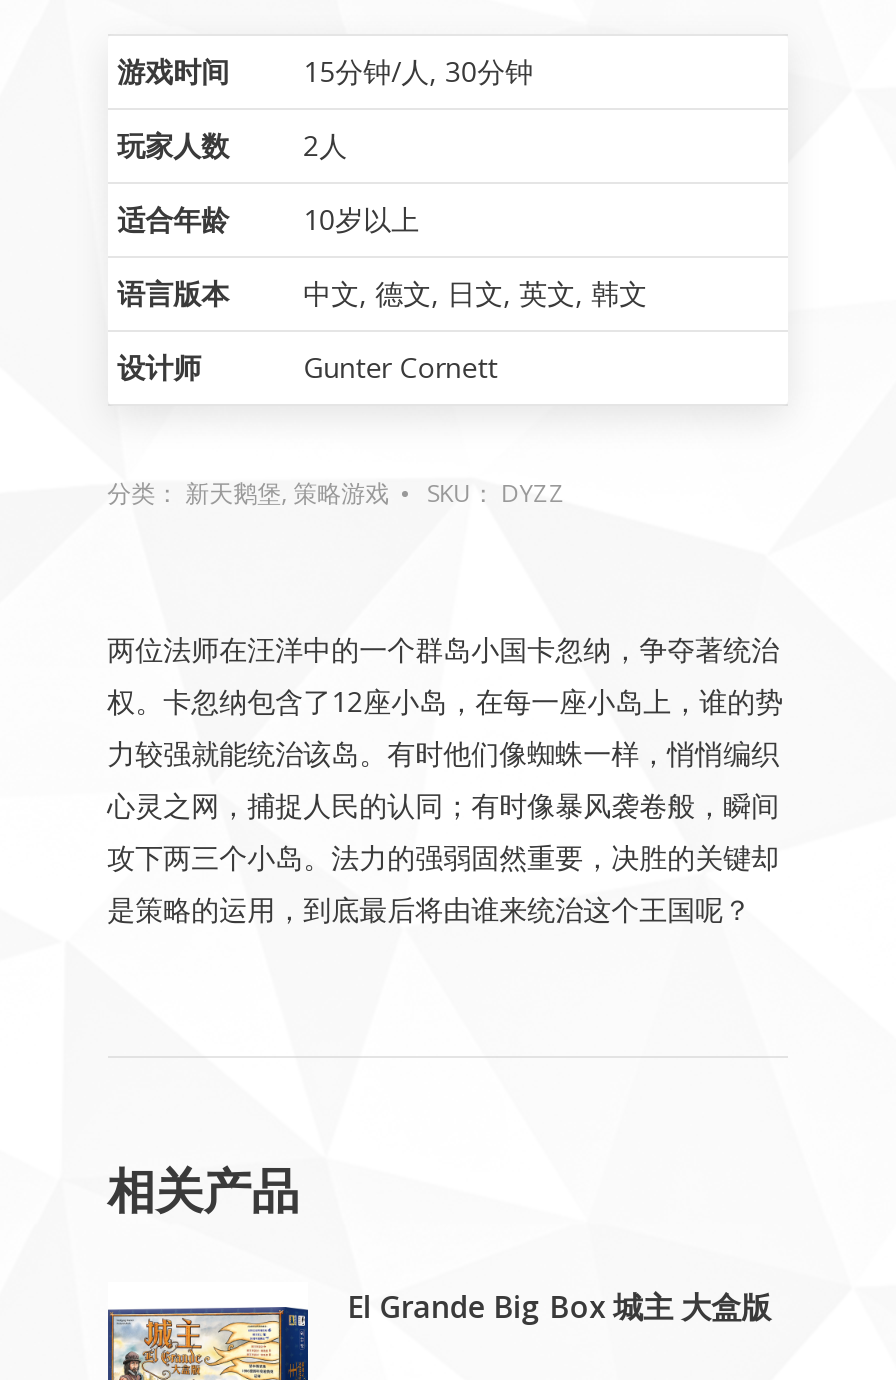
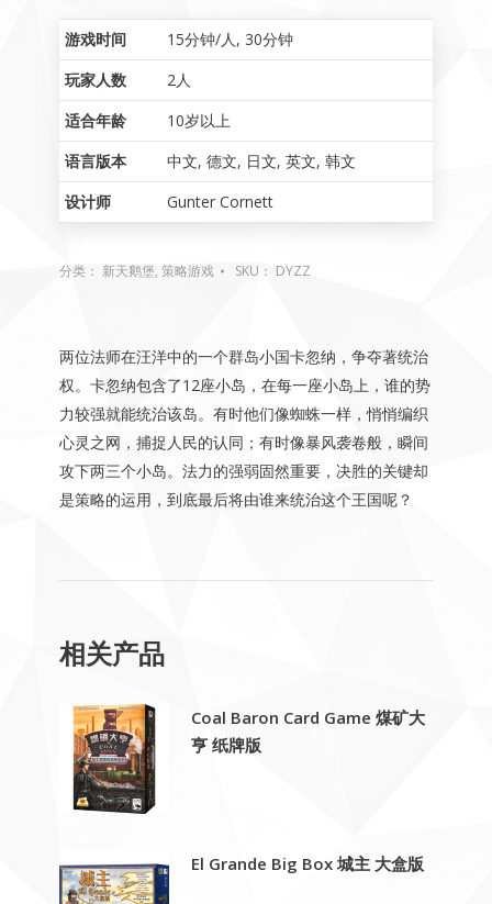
+ [image]
+ Coal Baron Card Game 煤矿大
+ 亨 纸牌版
